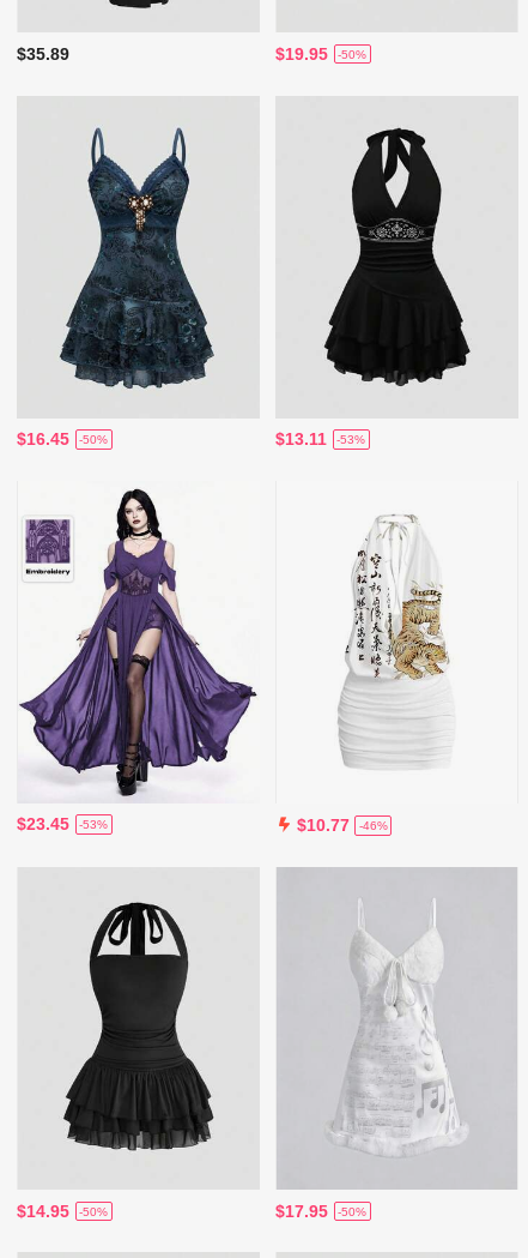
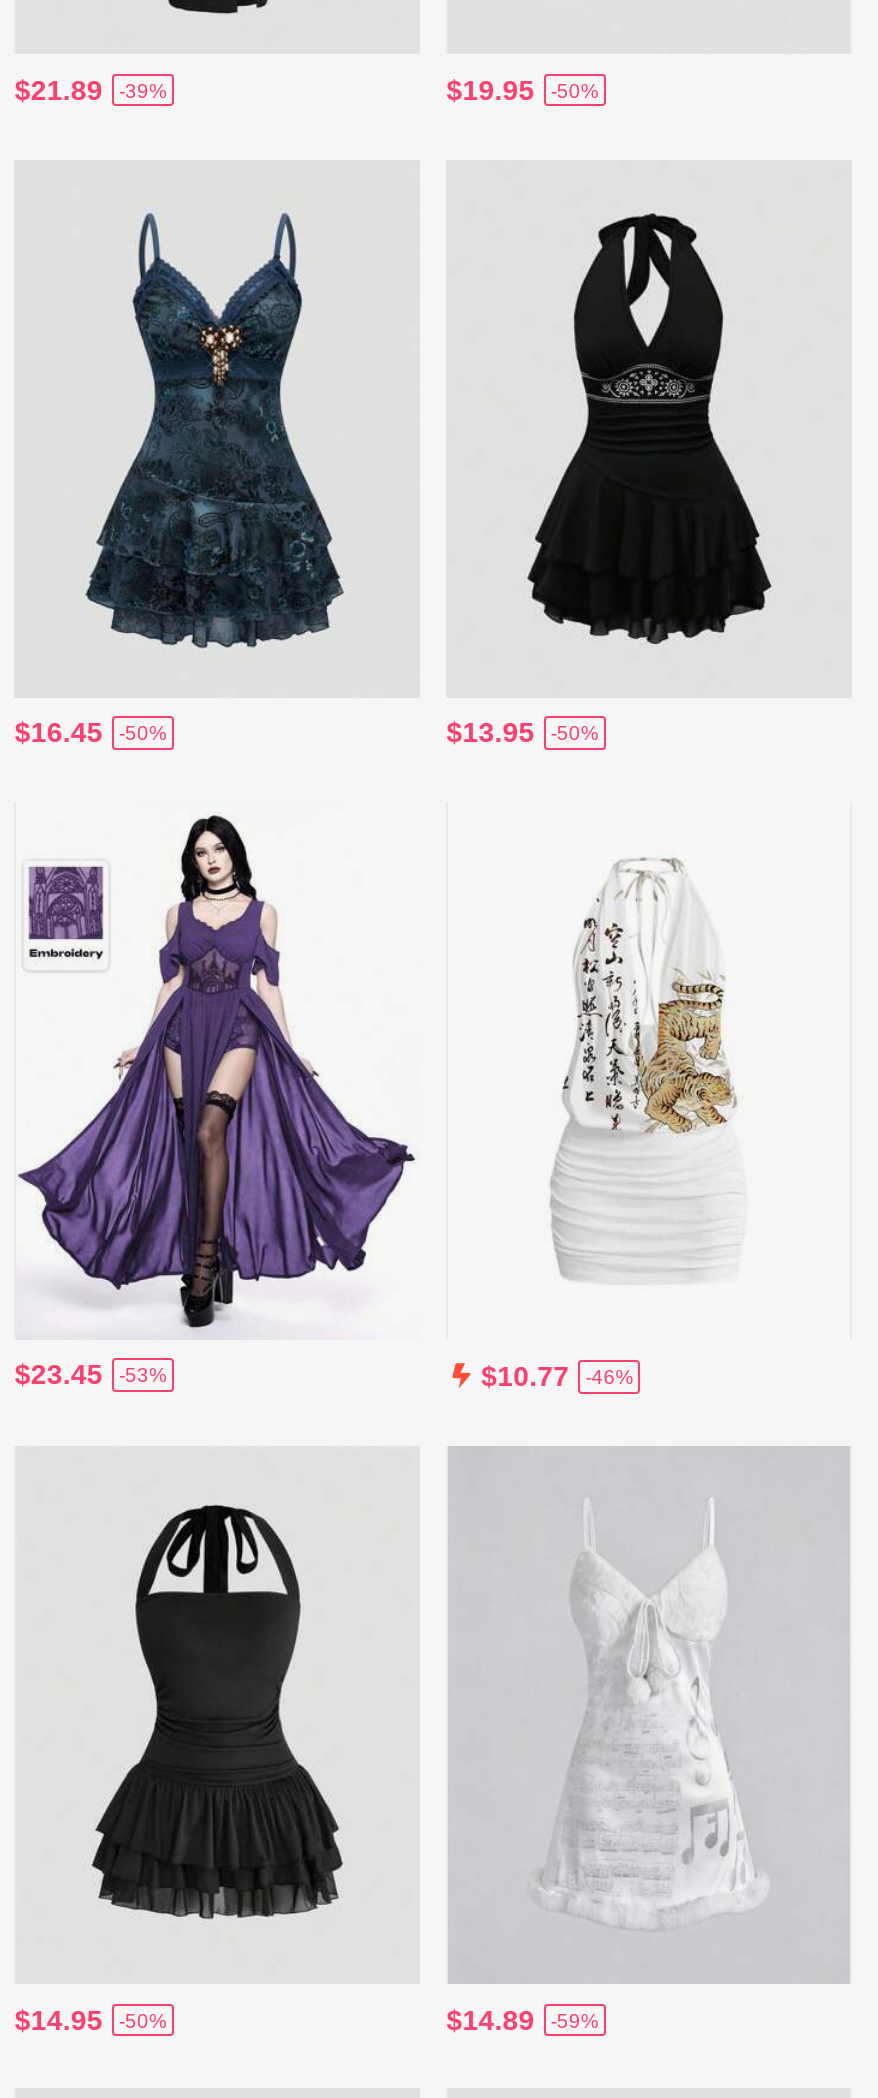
- $35.89
+ $21.89
+ -39%

- $13.11
+ $13.95

- -53%
+ -50%

- $17.95
+ $14.89

- -50%
+ -59%
